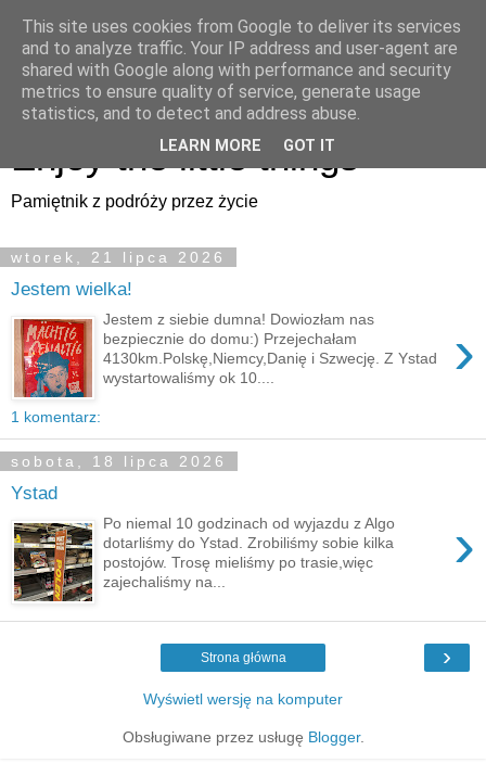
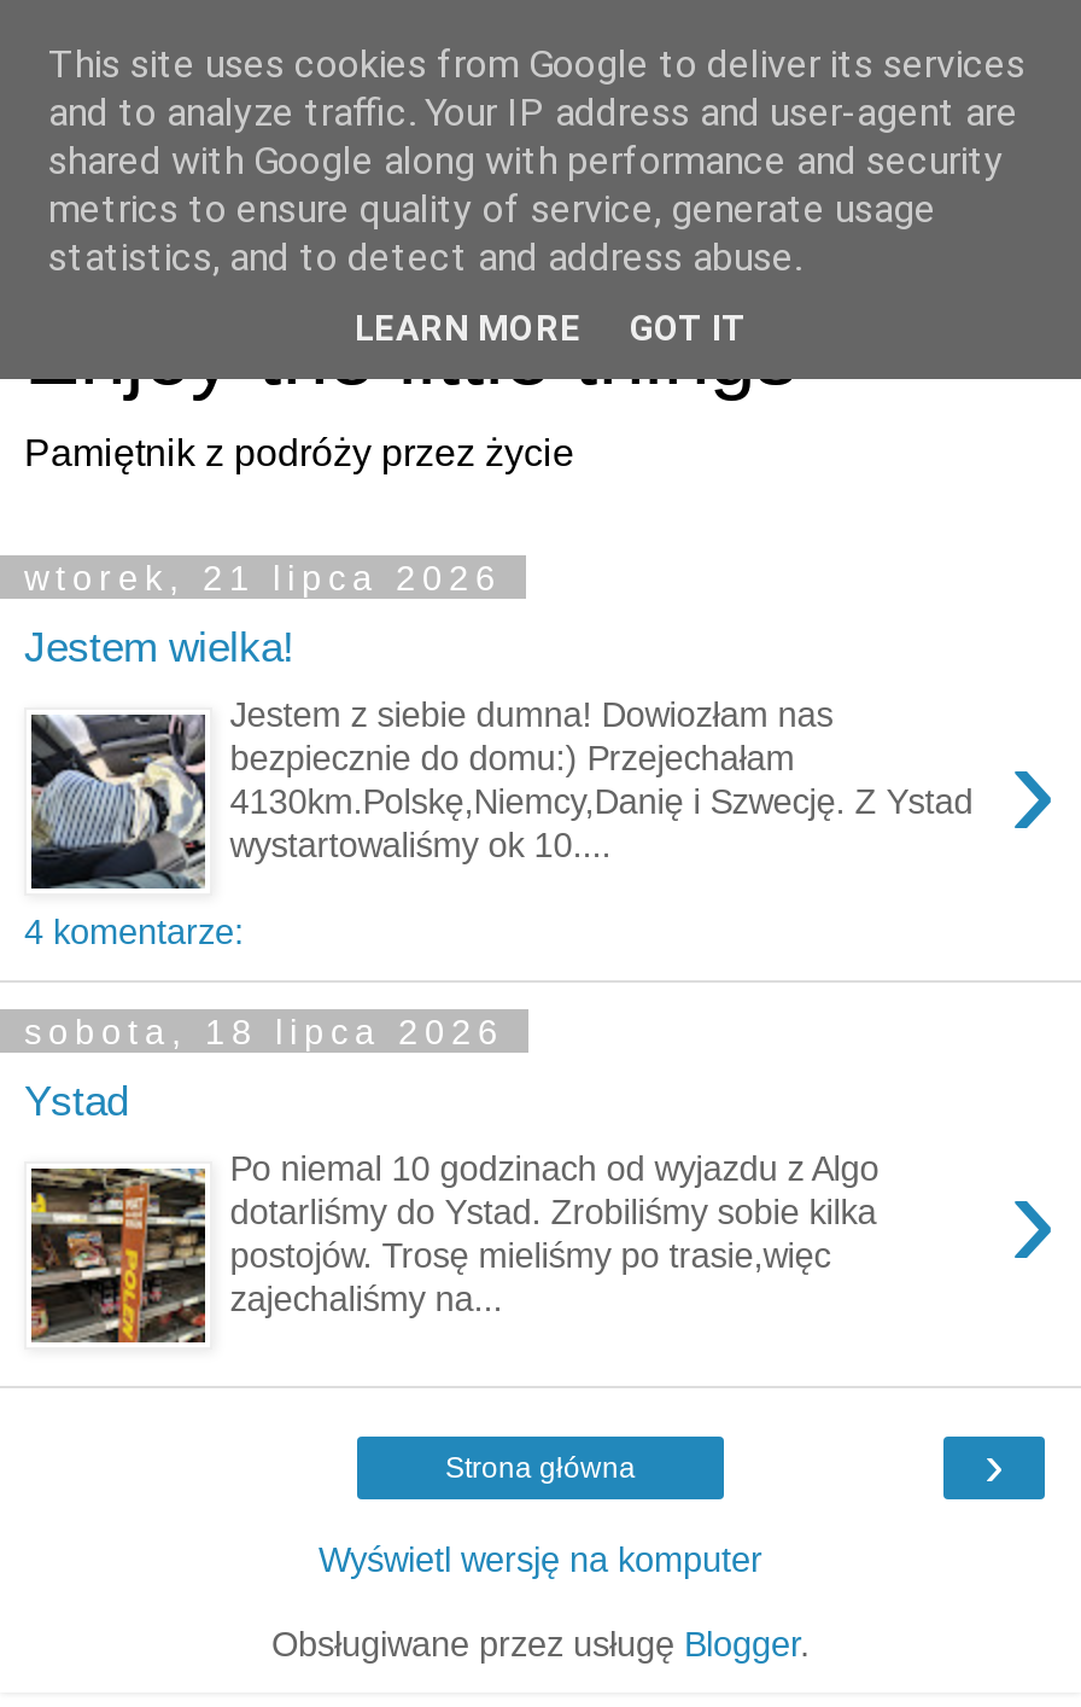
- [image]
- 1 komentarz:
+ [image]
+ 4 komentarze:
